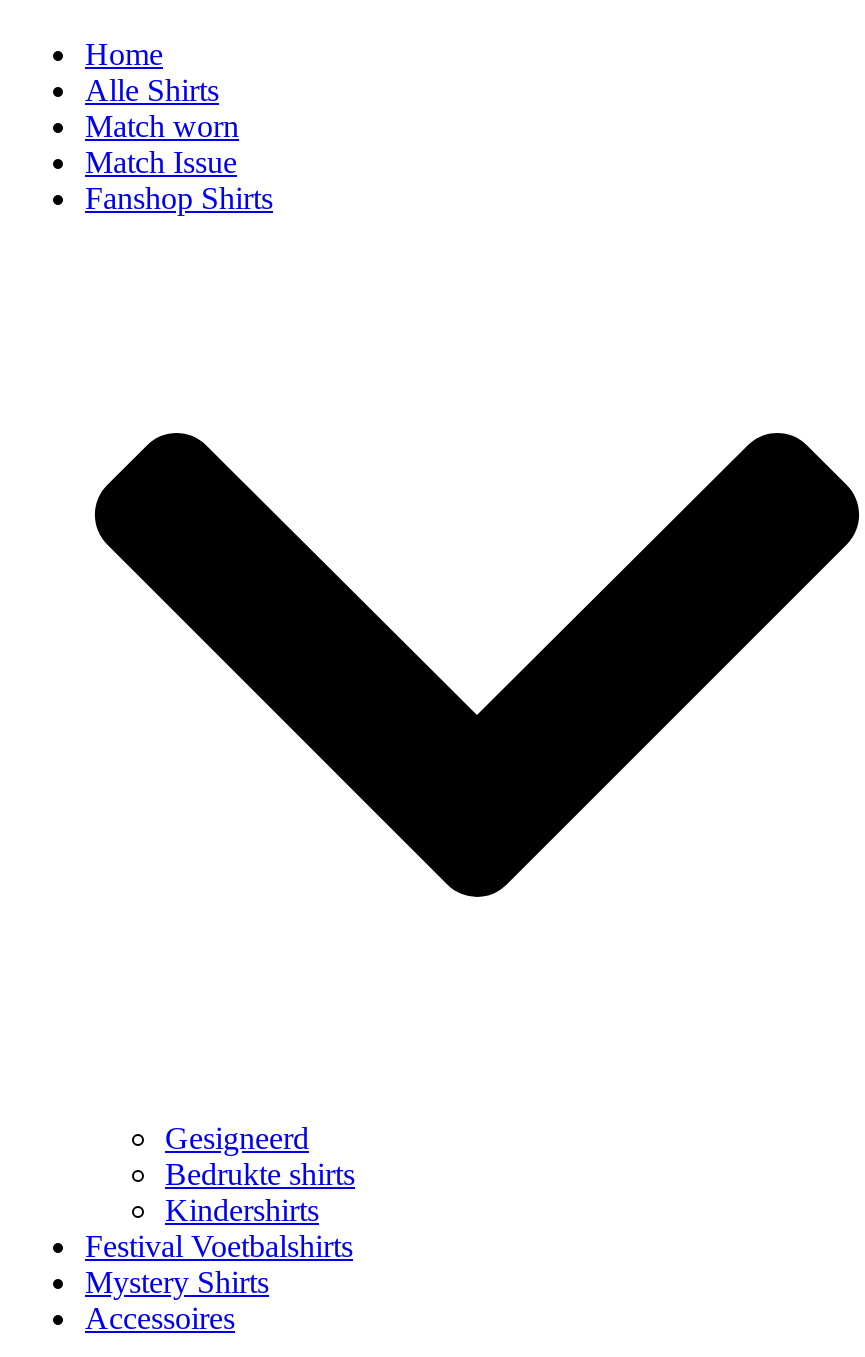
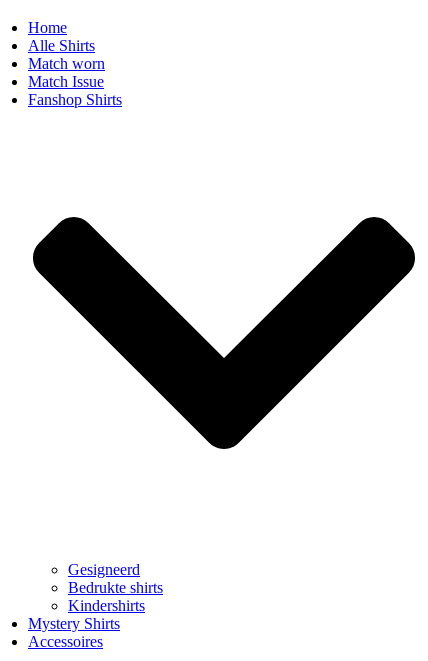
- Festival Voetbalshirts
